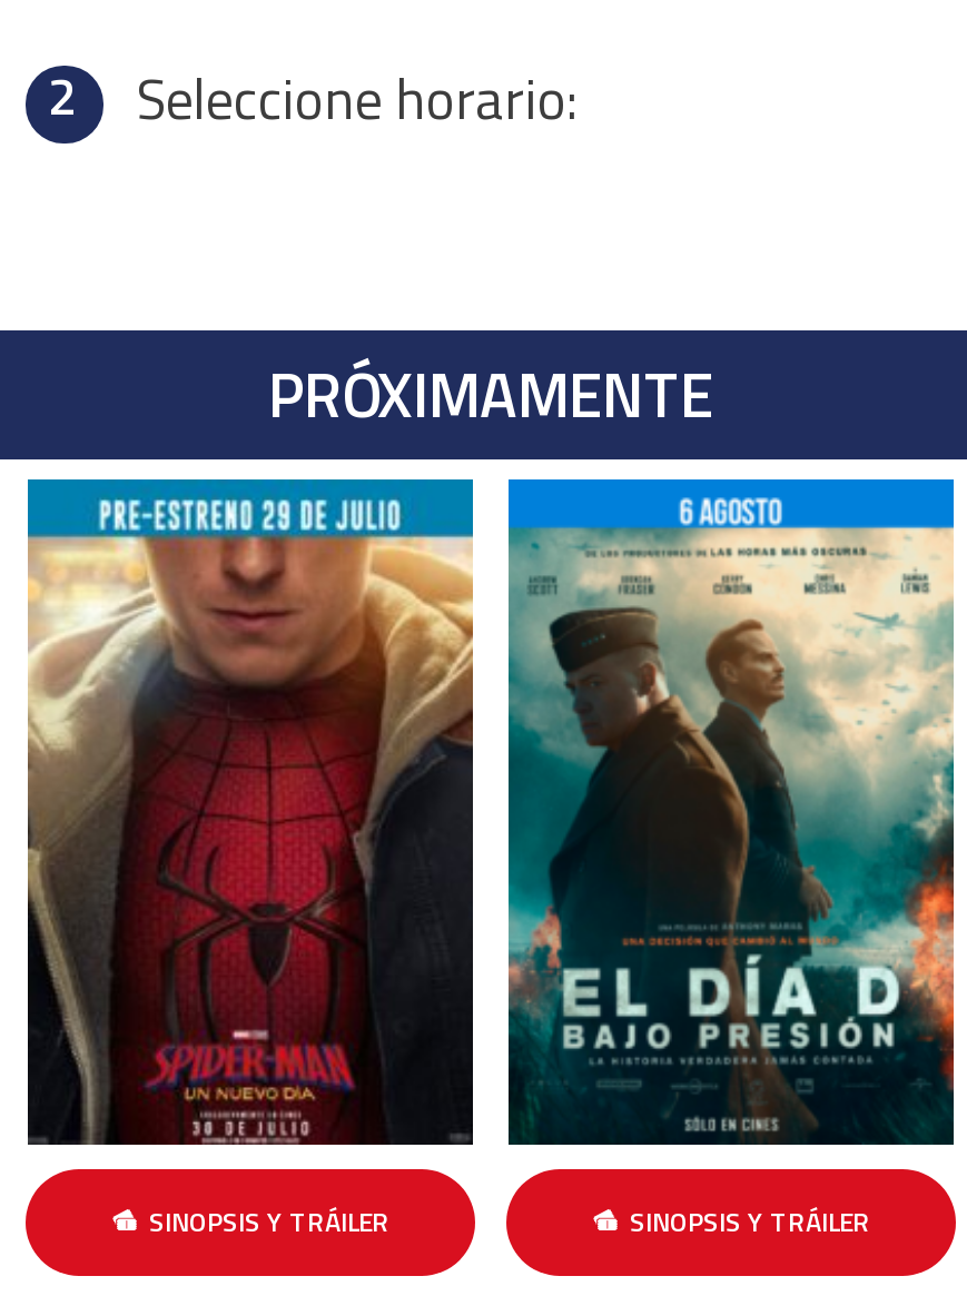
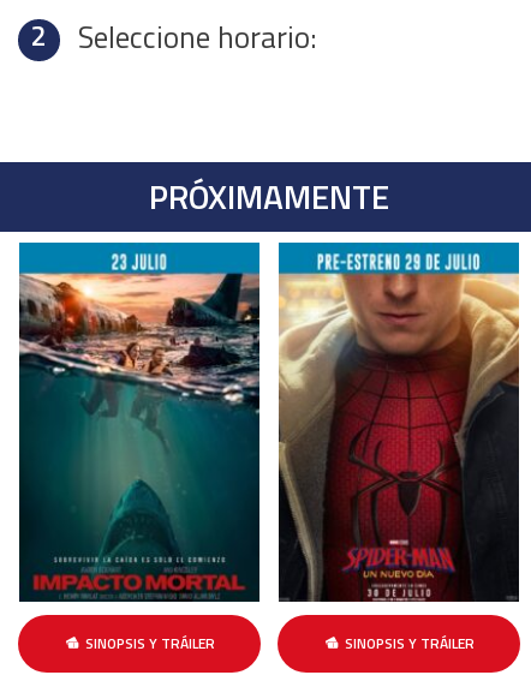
- [image]
+ [image]

- [image]
+ [image]
